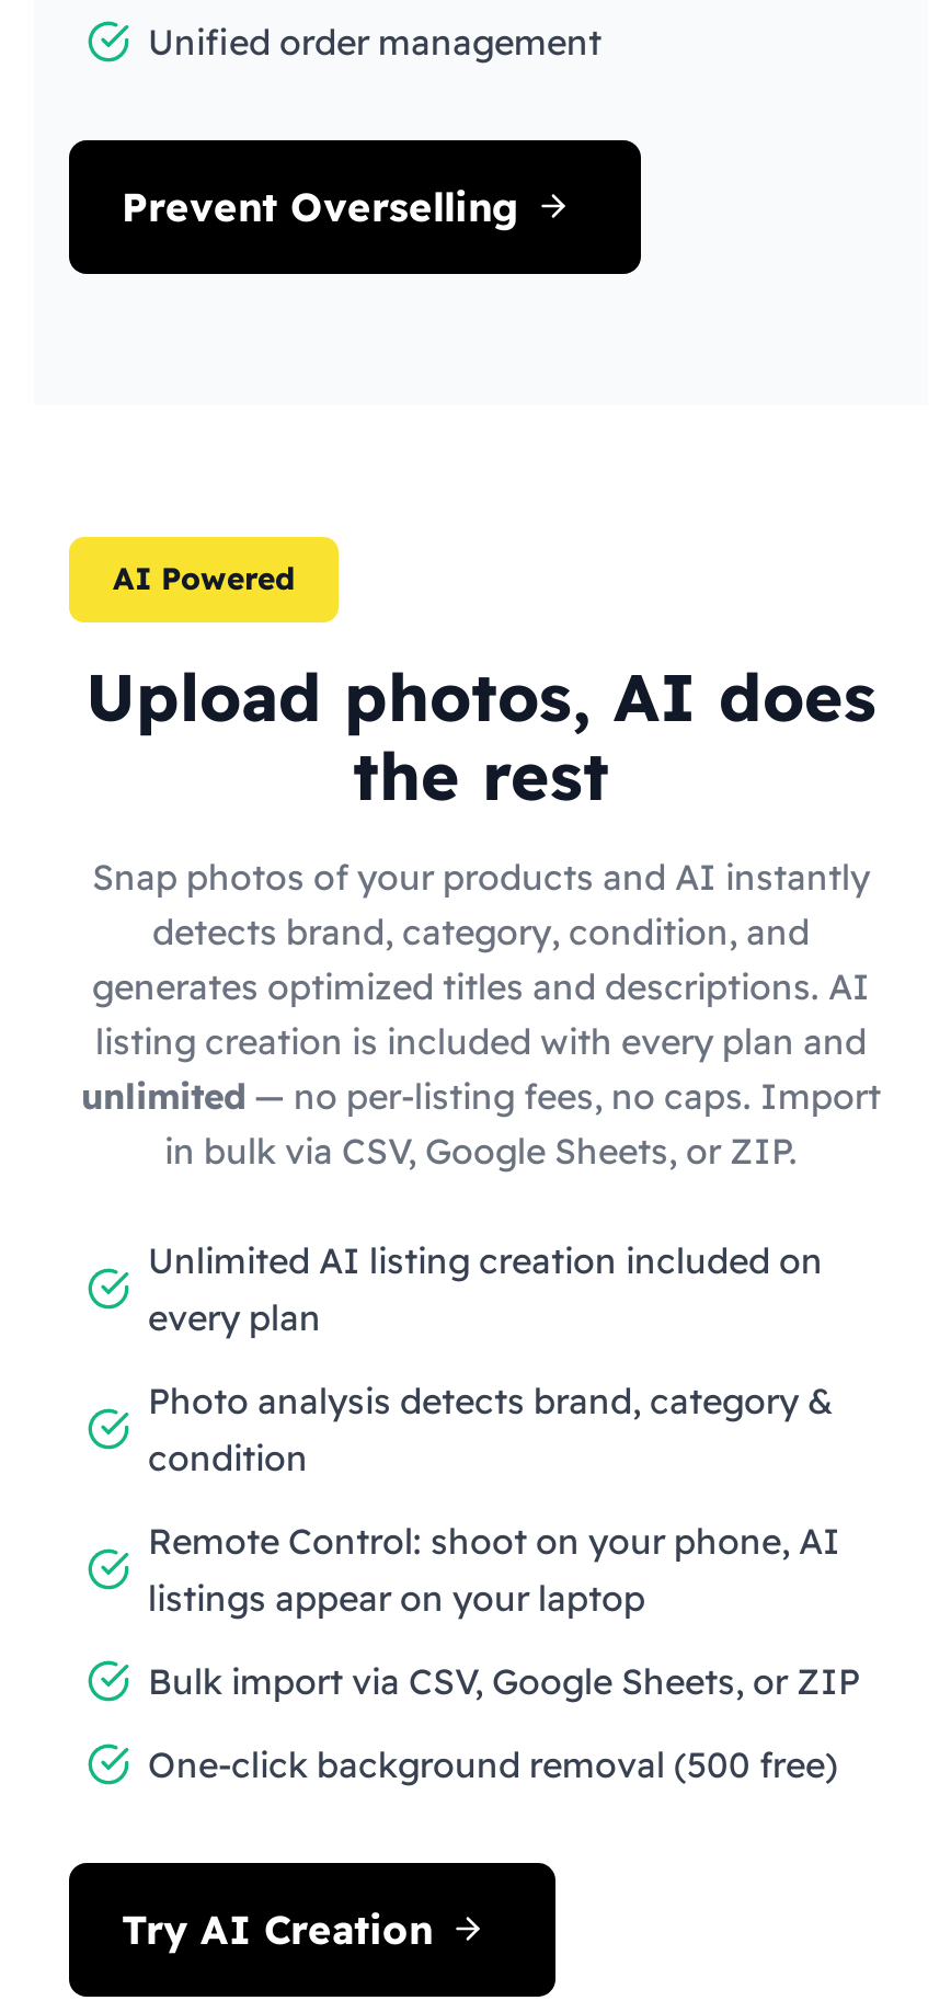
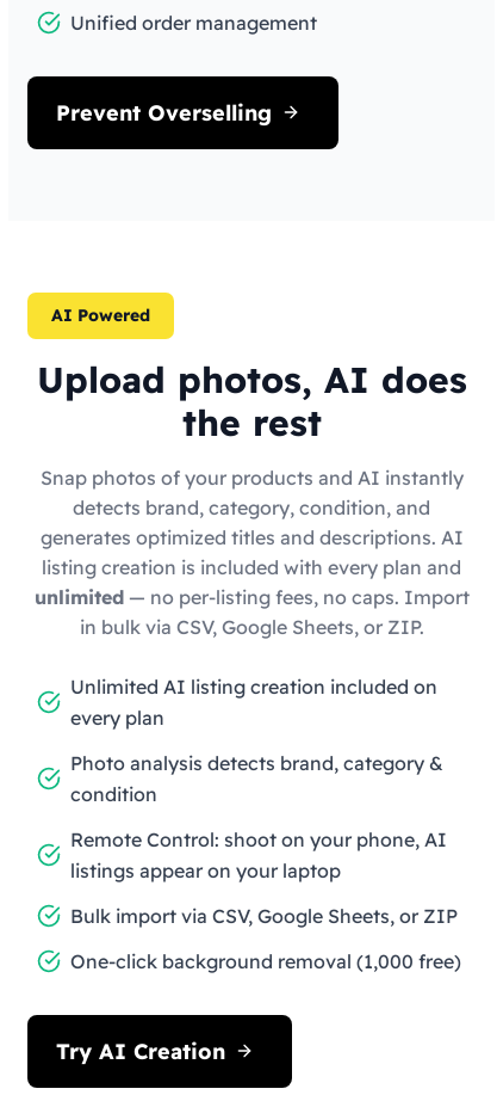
- One-click background removal (500 free)
+ One-click background removal (1,000 free)
